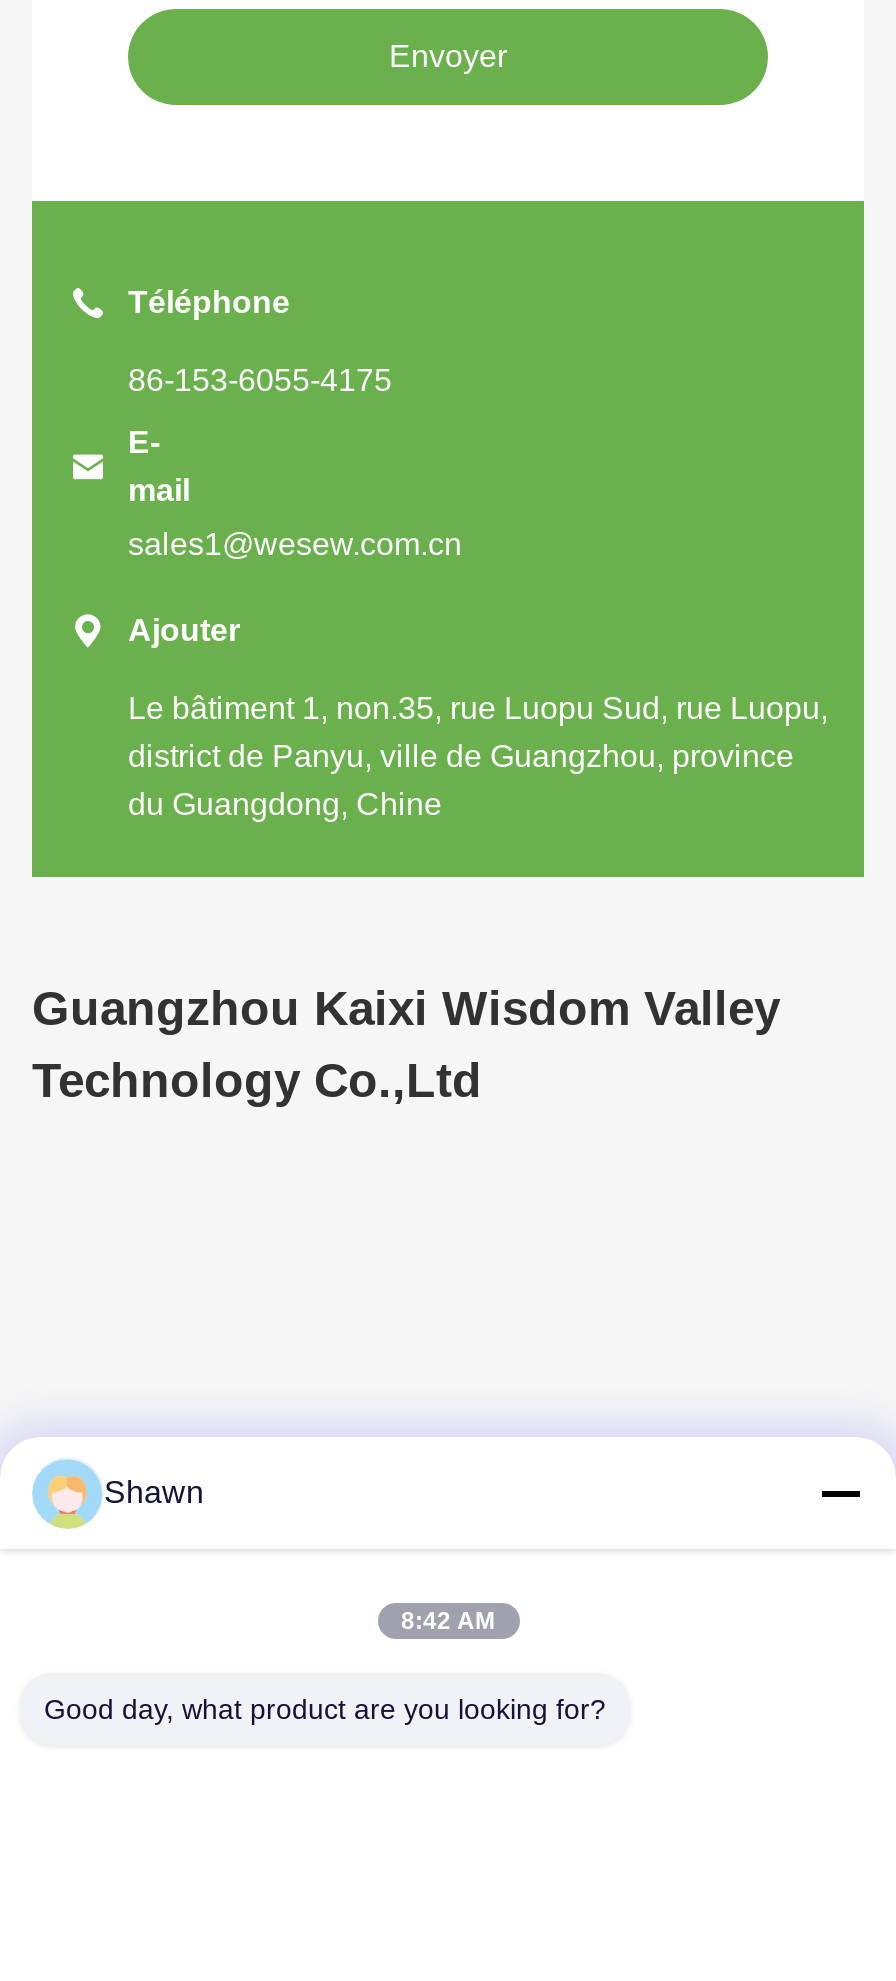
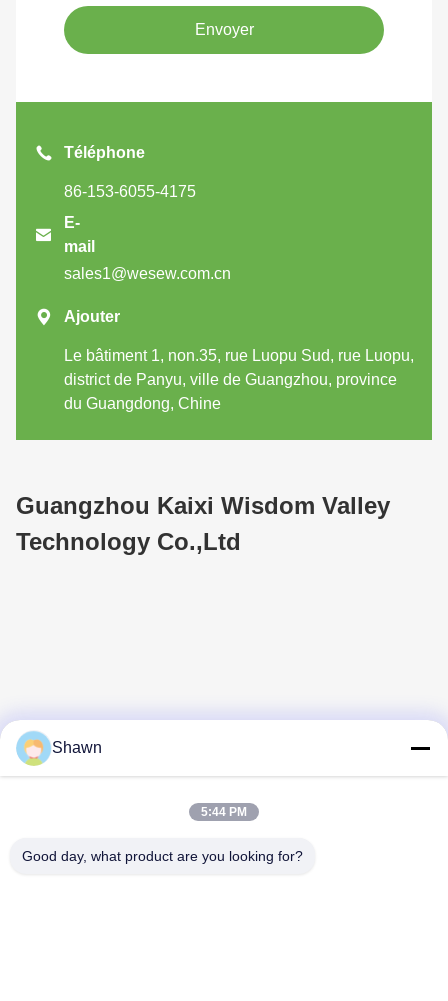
- 8:42 AM
+ 5:44 PM
